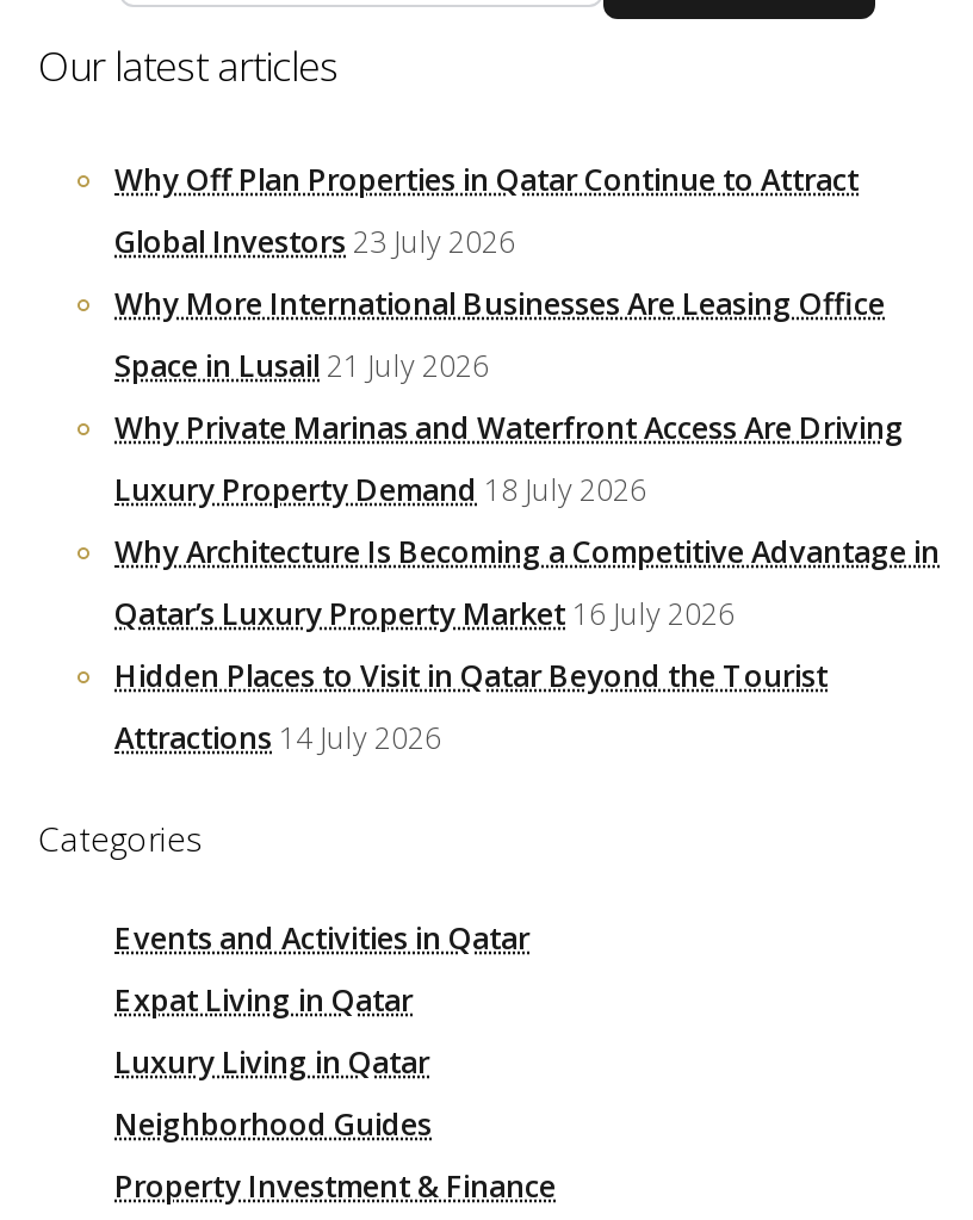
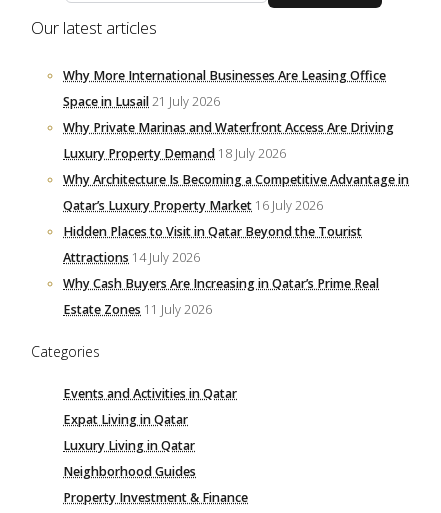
- Why Off Plan Properties in Qatar Continue to Attract
- Global Investors 23 July 2026

moved up: Why More International Businesses Are Leasing Office | Space in Lusail 21 July 2026 | Why Private Marinas and Waterfront Access Are Driving | Luxury Property Demand 18 July 2026 | Why Architecture Is Becoming a Competitive Advantage in | Qatar’s Luxury Property Market 16 July 2026 | Hidden Places to Visit in Qatar Beyond the Tourist | Attractions 14 July 2026

+ Why Cash Buyers Are Increasing in Qatar’s Prime Real
+ Estate Zones 11 July 2026
